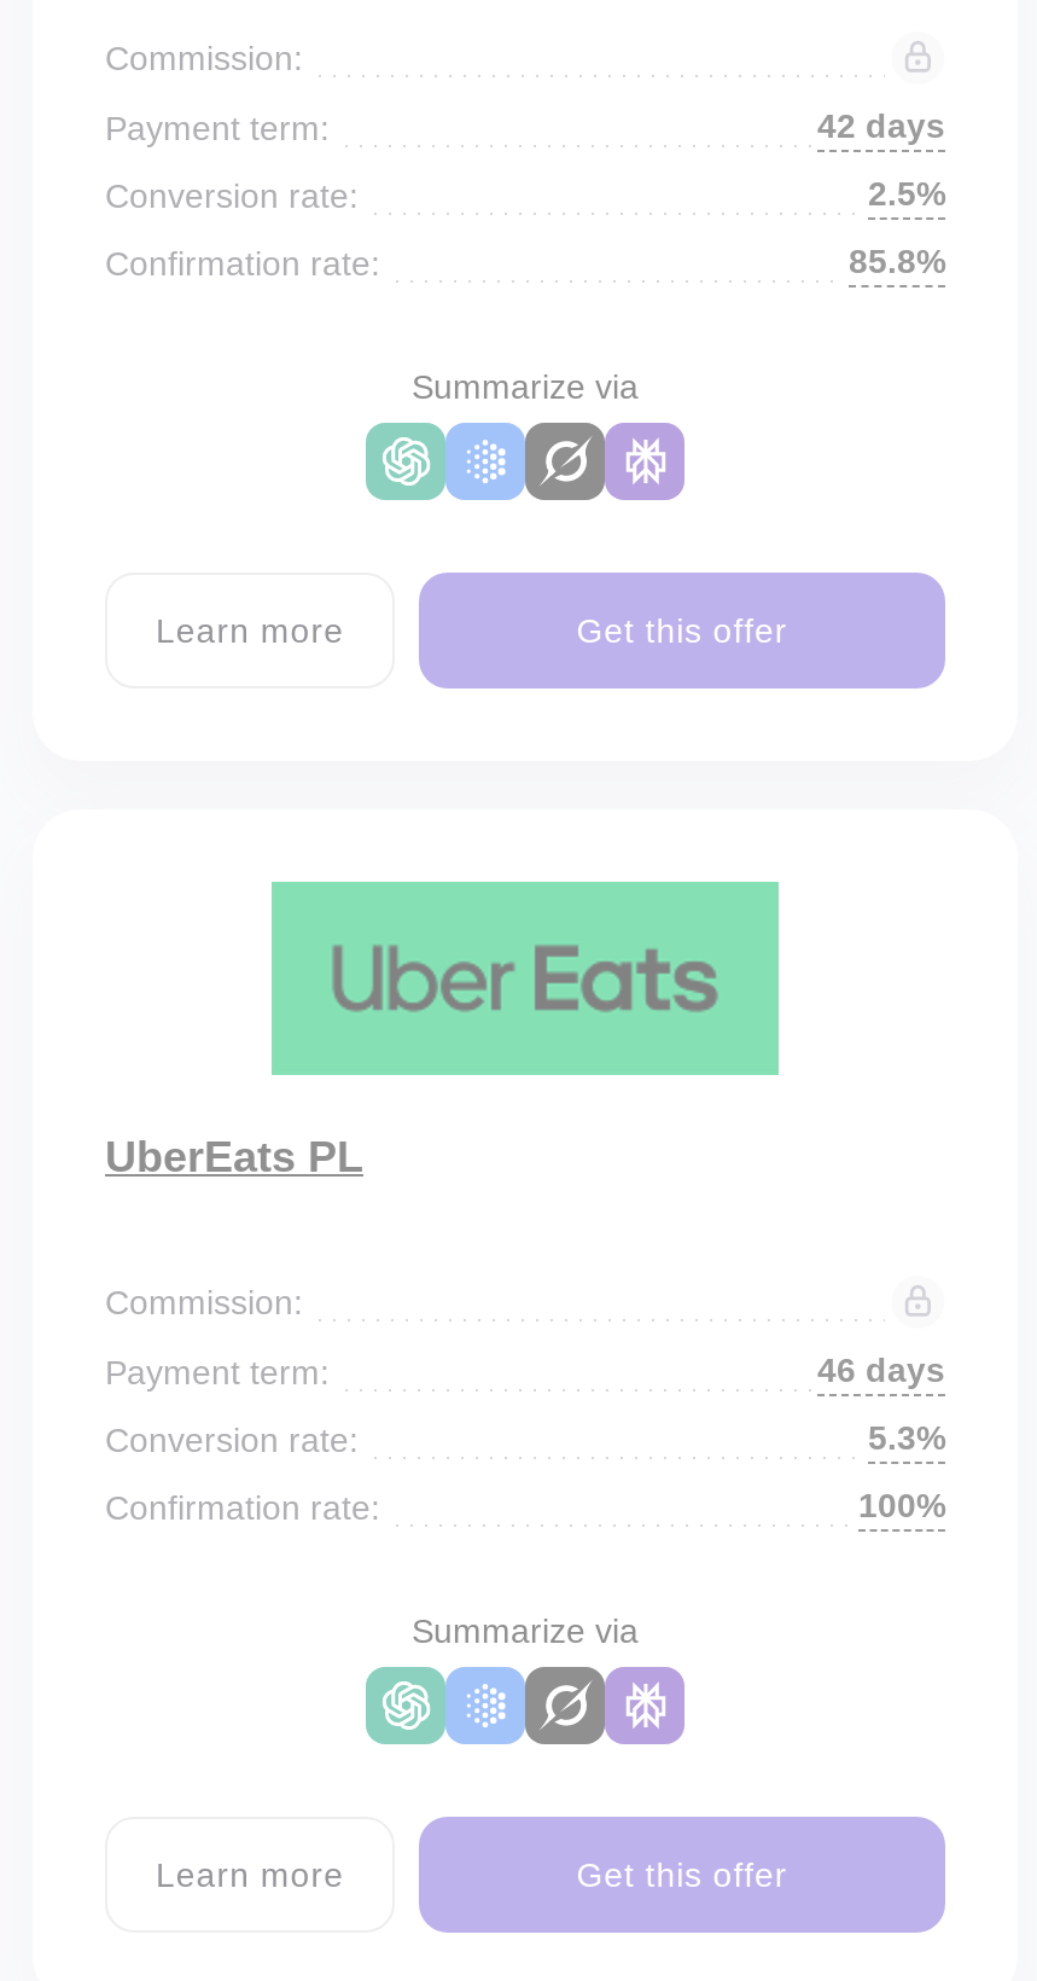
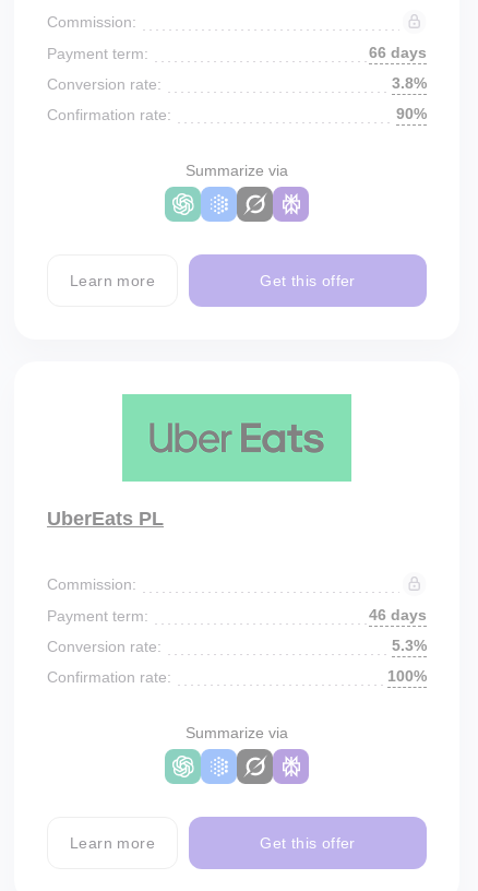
- 42 days
+ 66 days

- 2.5%
+ 3.8%

- 85.8%
+ 90%
